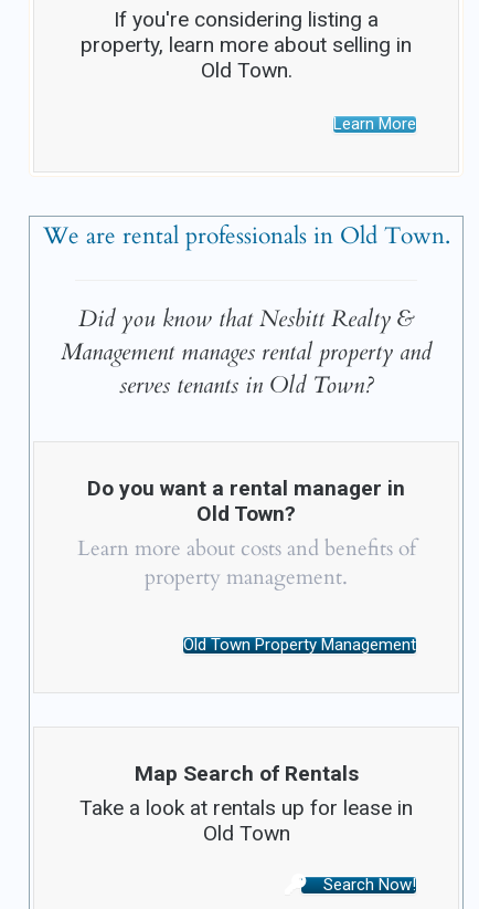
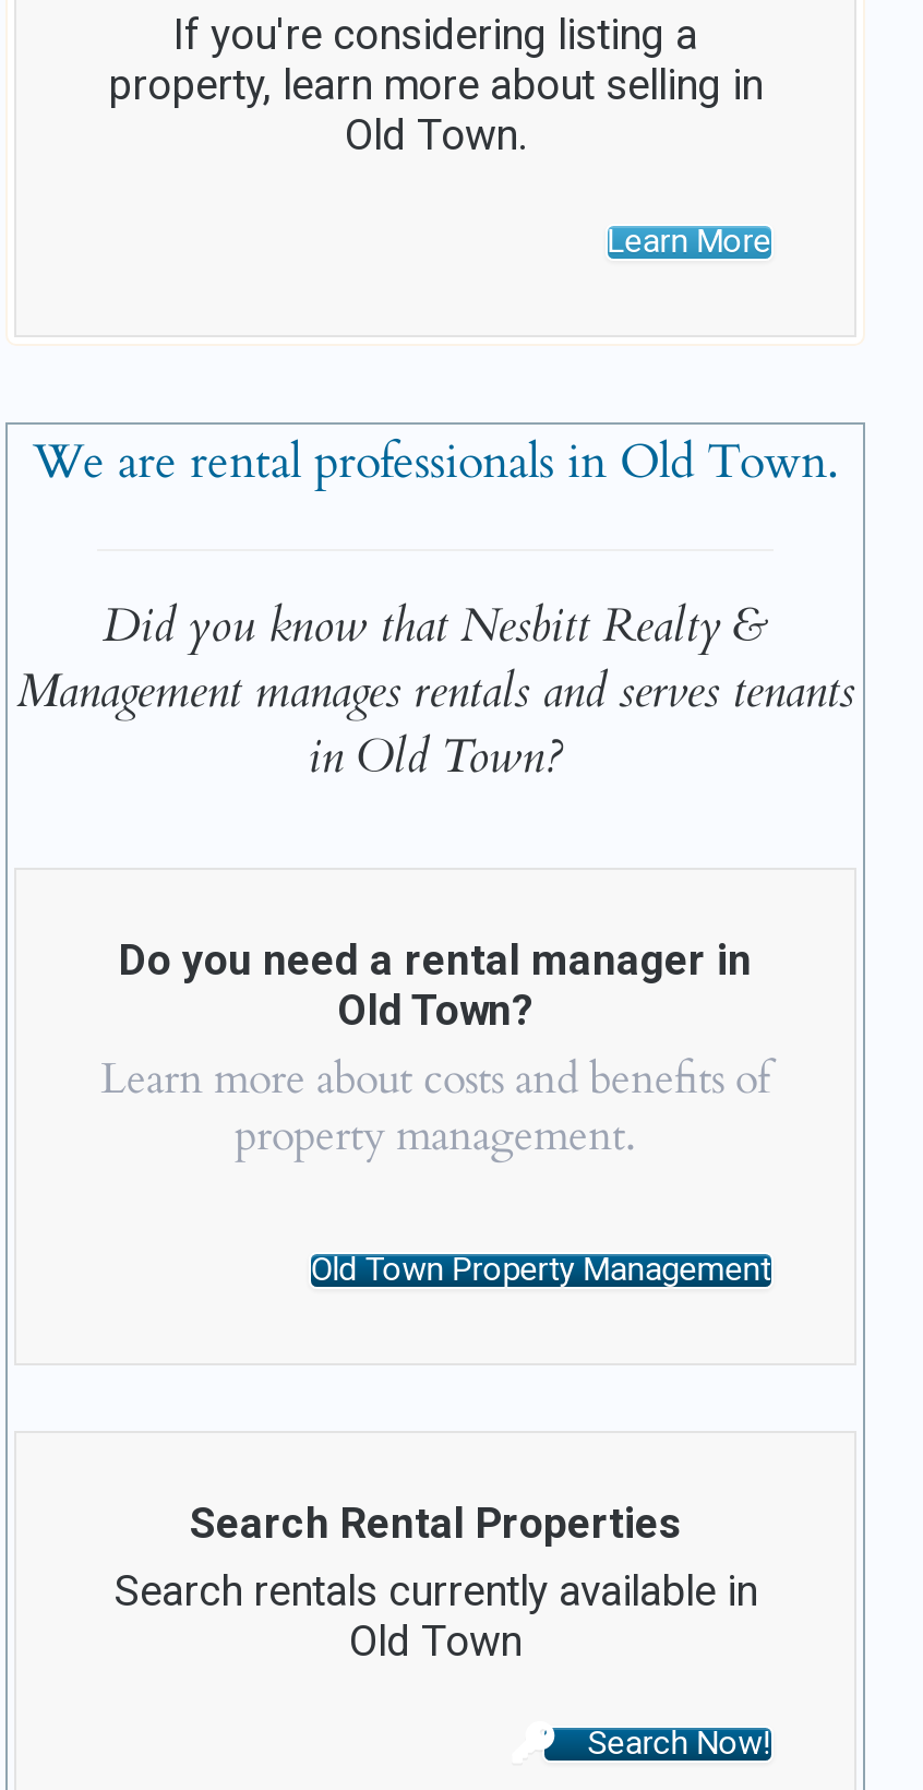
- Management manages rental property and
- serves tenants in Old Town?
+ Management manages rentals and serves tenants
+ in Old Town?

- Do you want a rental manager in
+ Do you need a rental manager in

- Map Search of Rentals
- Take a look at rentals up for lease in
+ Search Rental Properties
+ Search rentals currently available in
